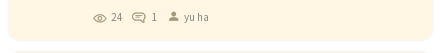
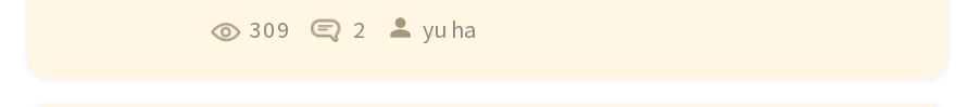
- 24
+ 309

- 1
+ 2
